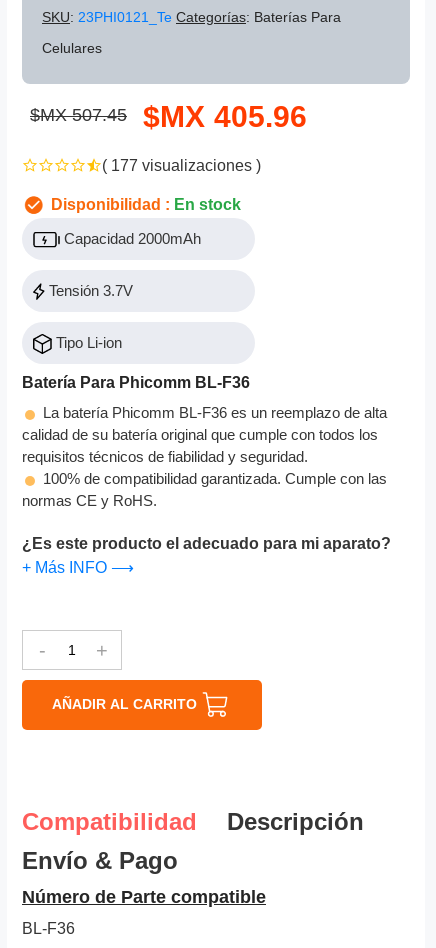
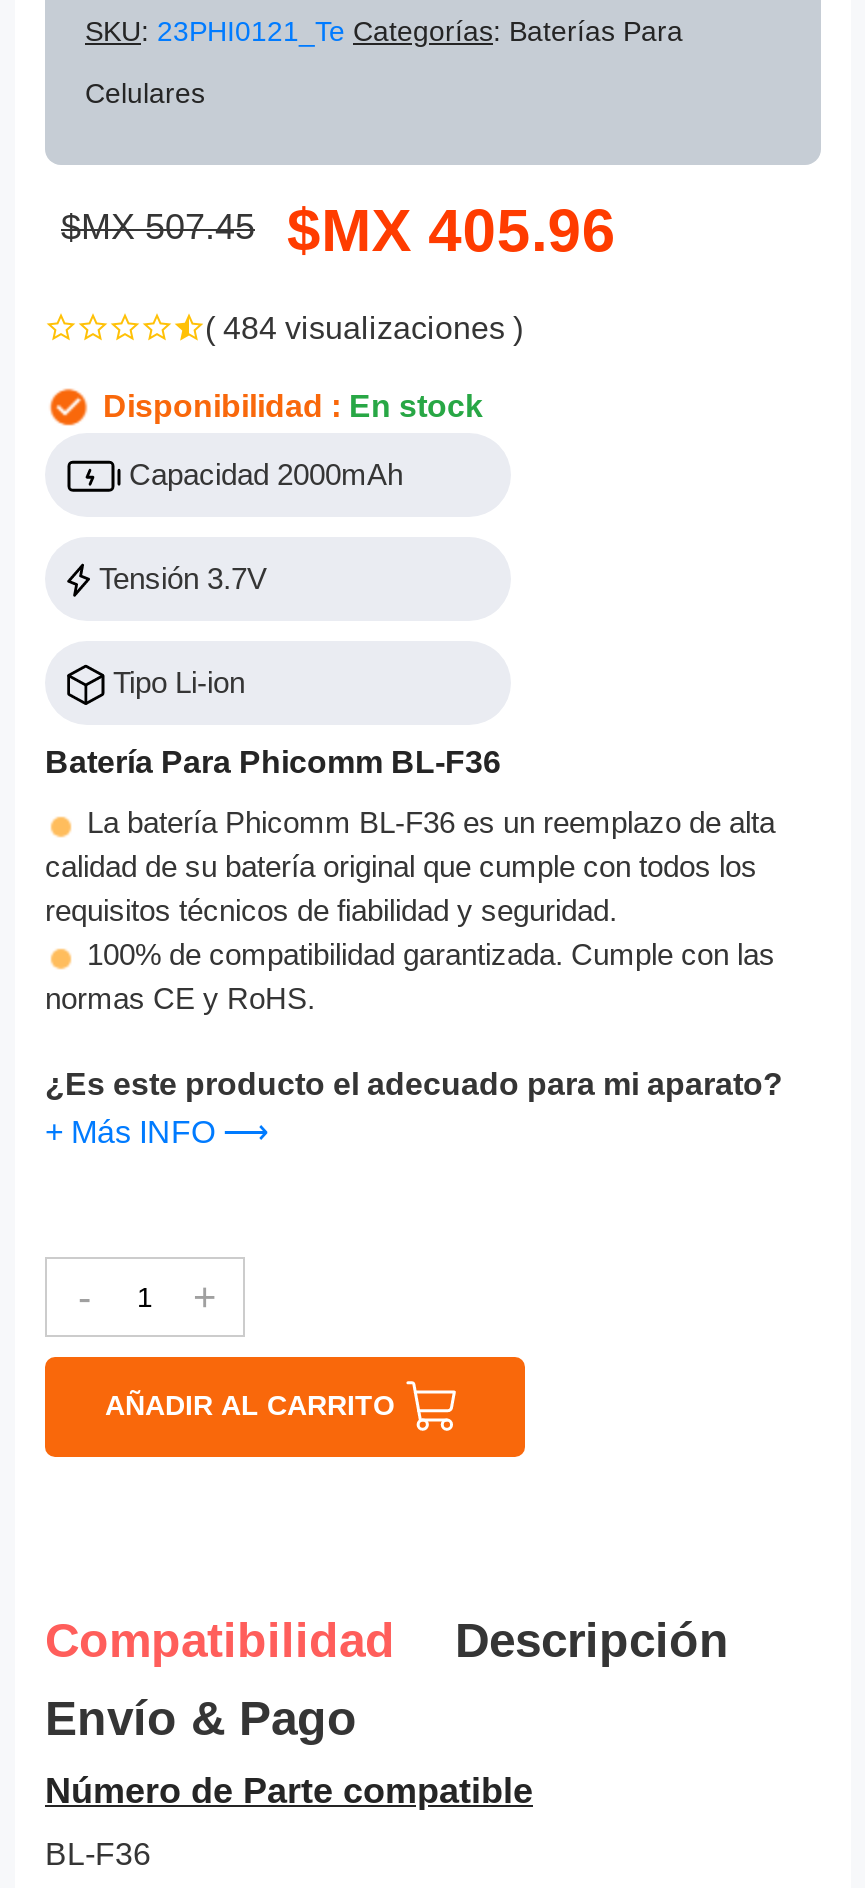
- ( 177 visualizaciones )
+ ( 484 visualizaciones )
